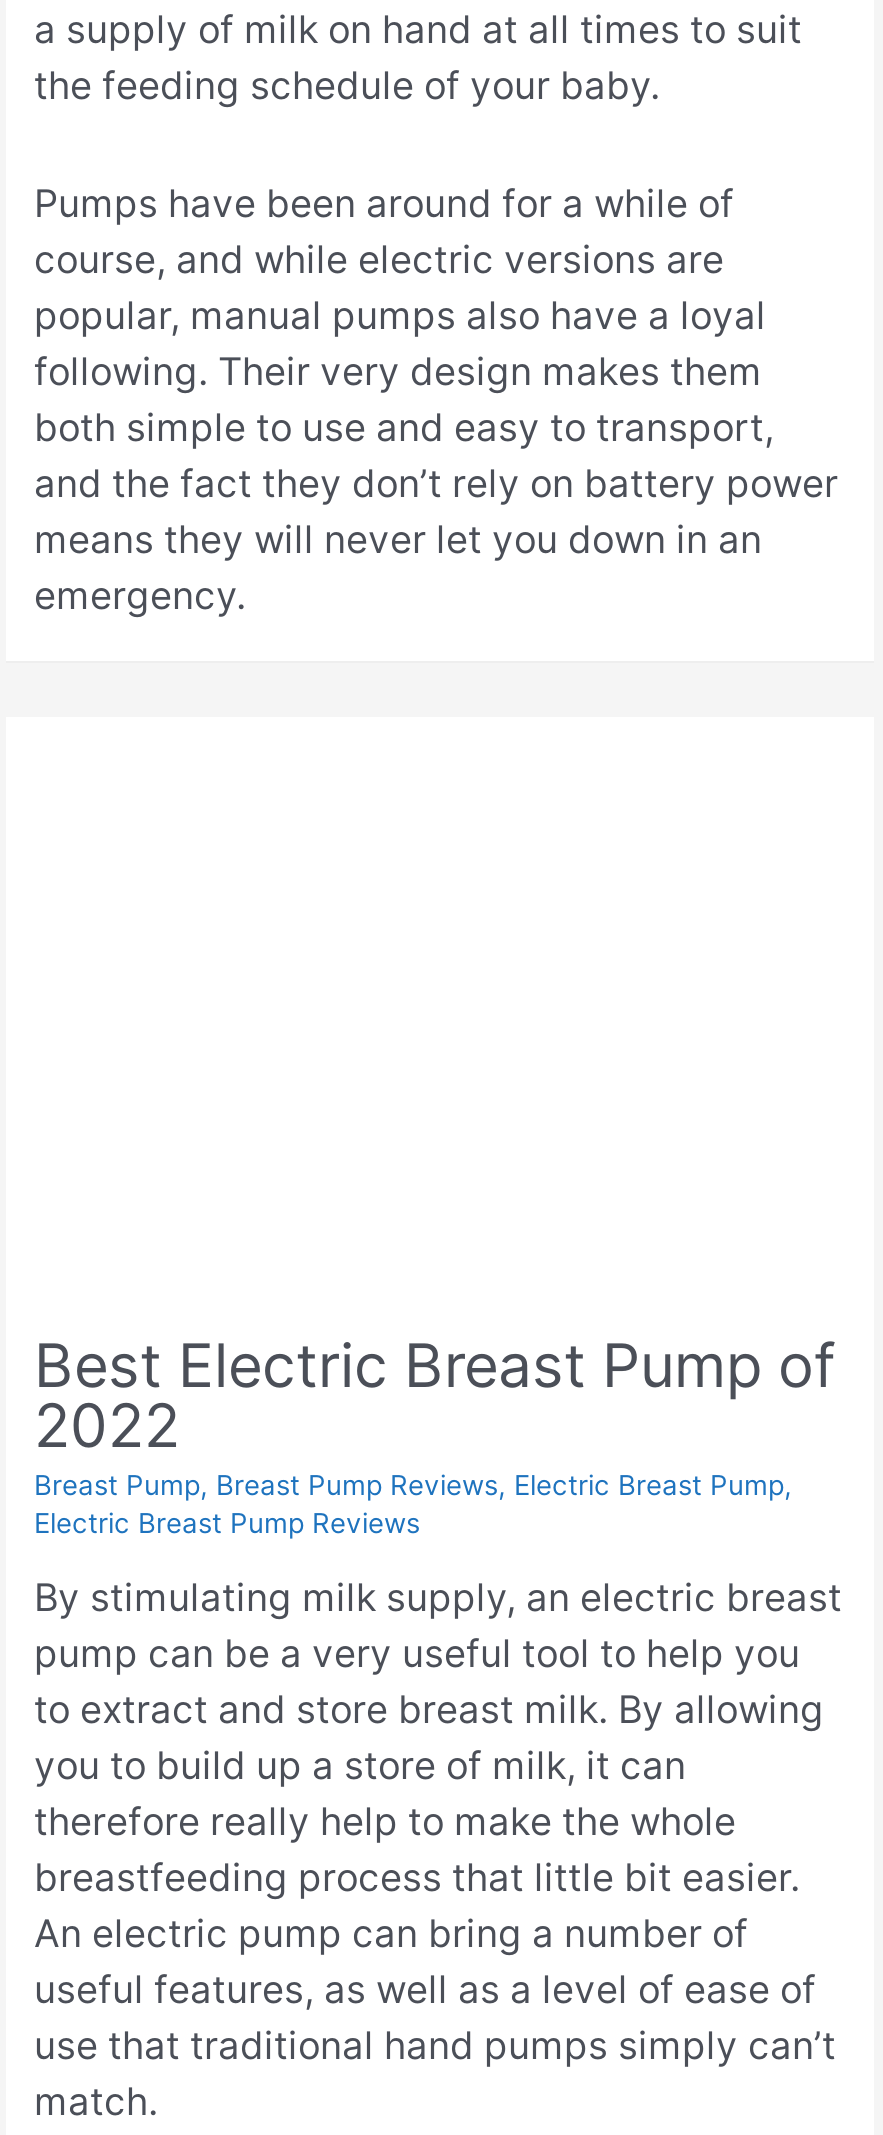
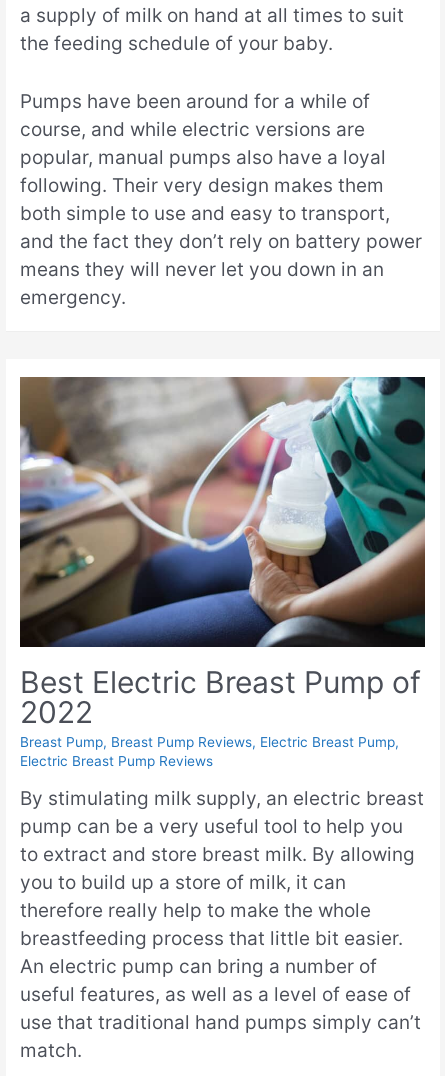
+ [image]
